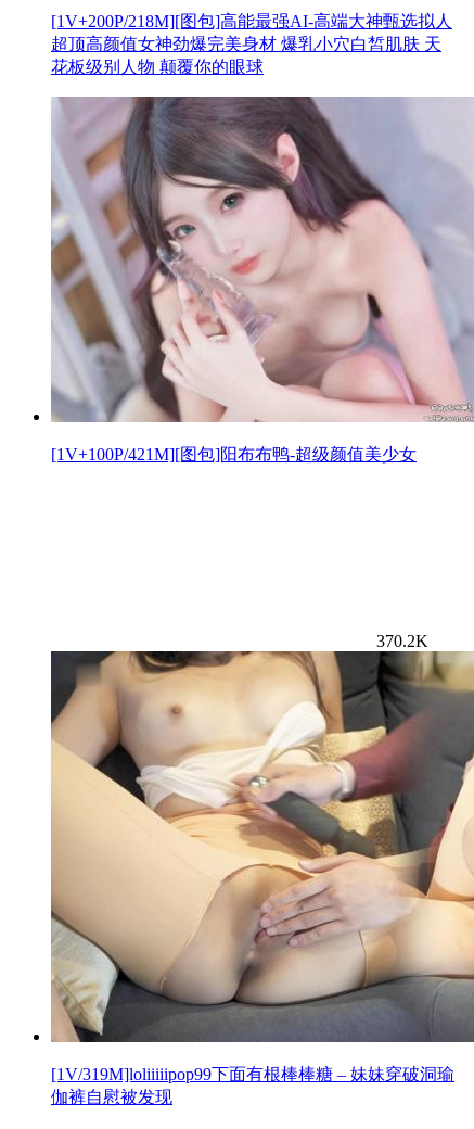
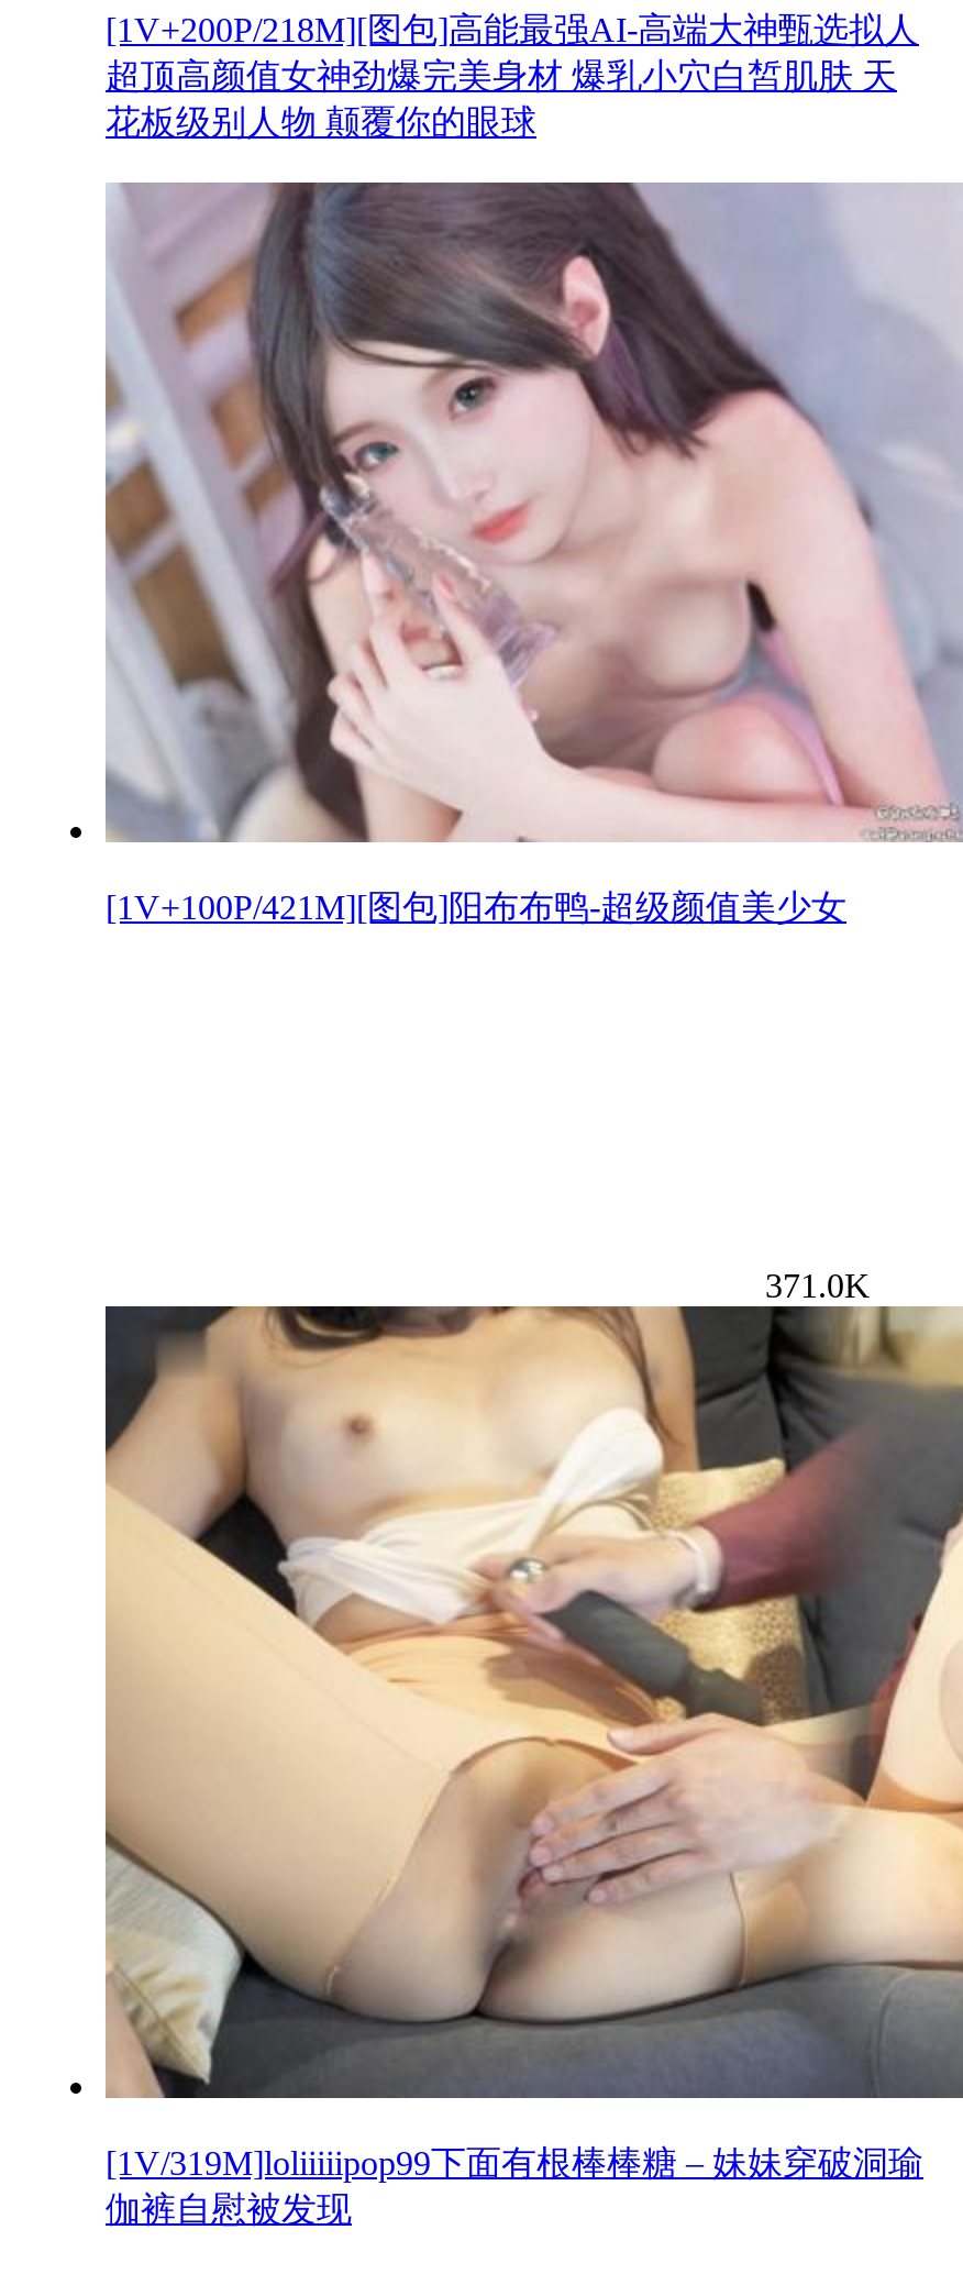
- 370.2K
+ 371.0K
